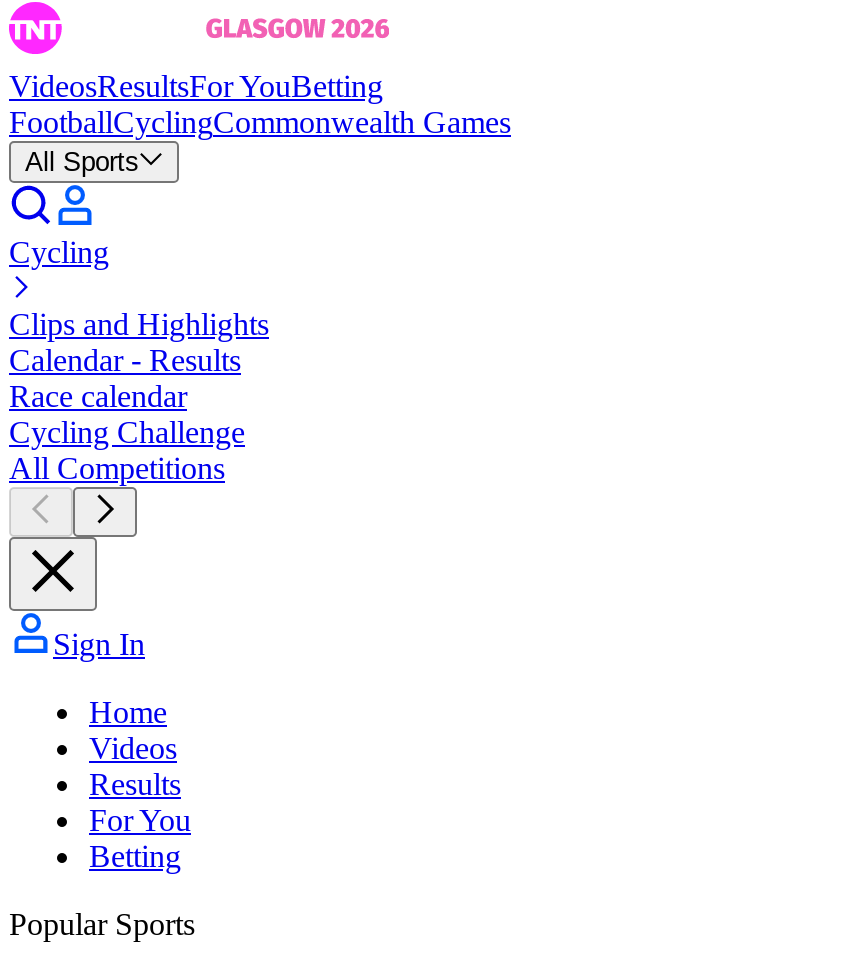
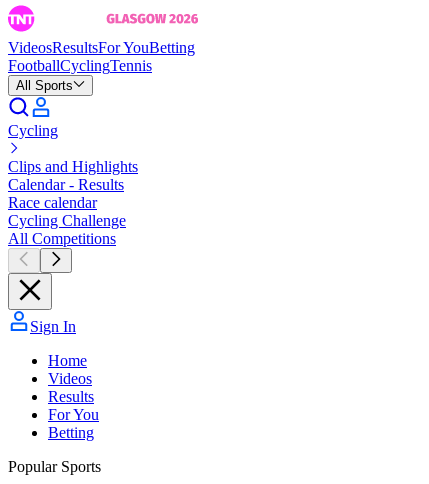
- FootballCyclingCommonwealth Games
+ FootballCyclingTennis
